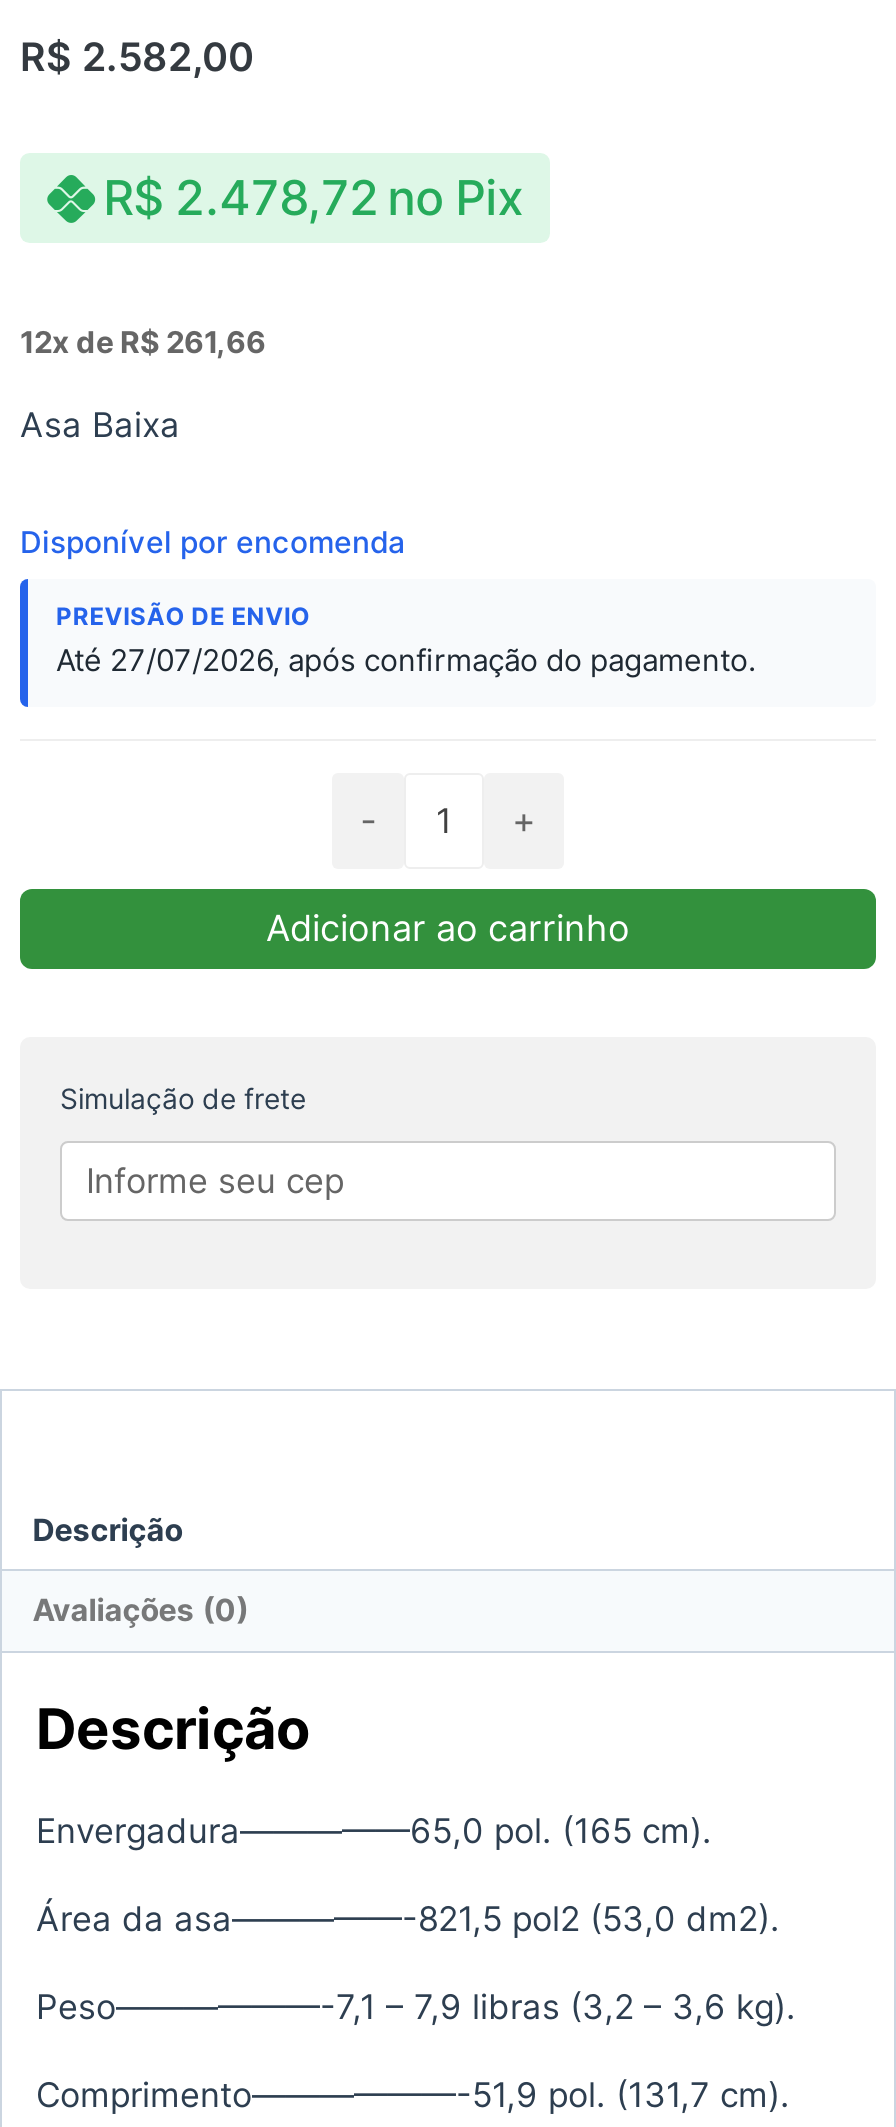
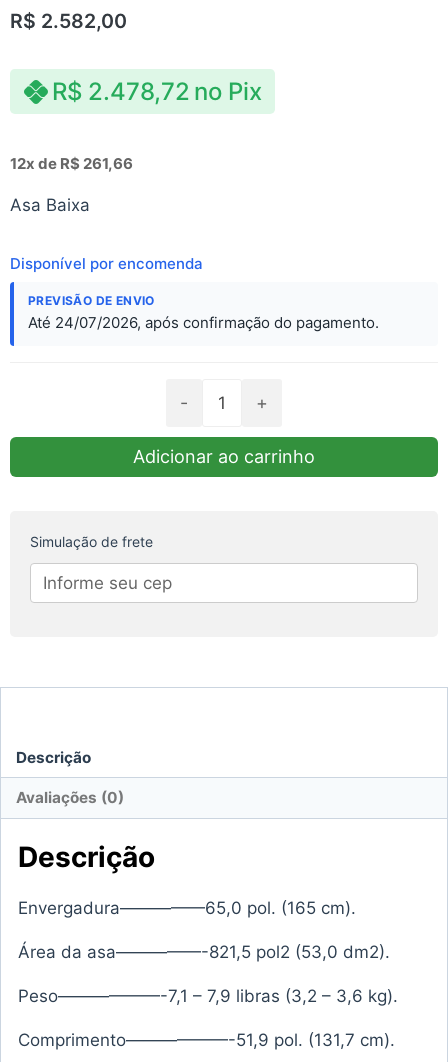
- Até 27/07/2026, após confirmação do pagamento.
+ Até 24/07/2026, após confirmação do pagamento.
